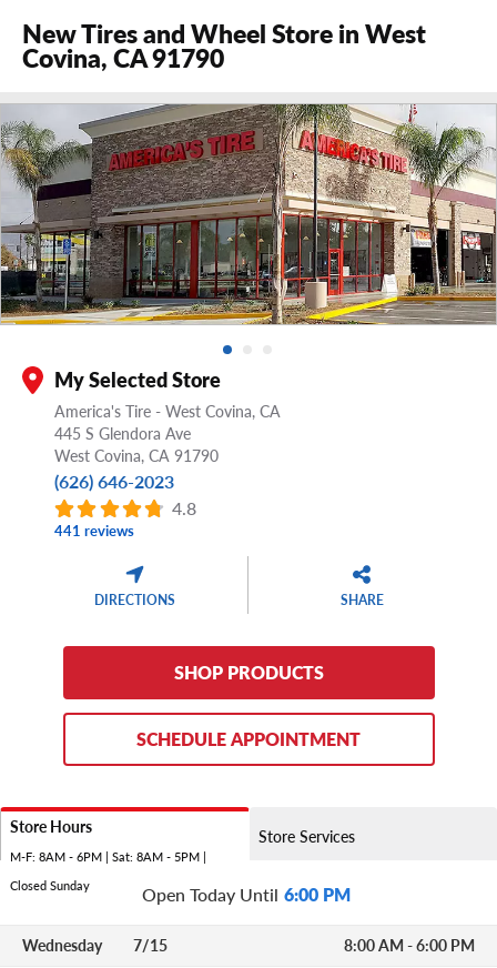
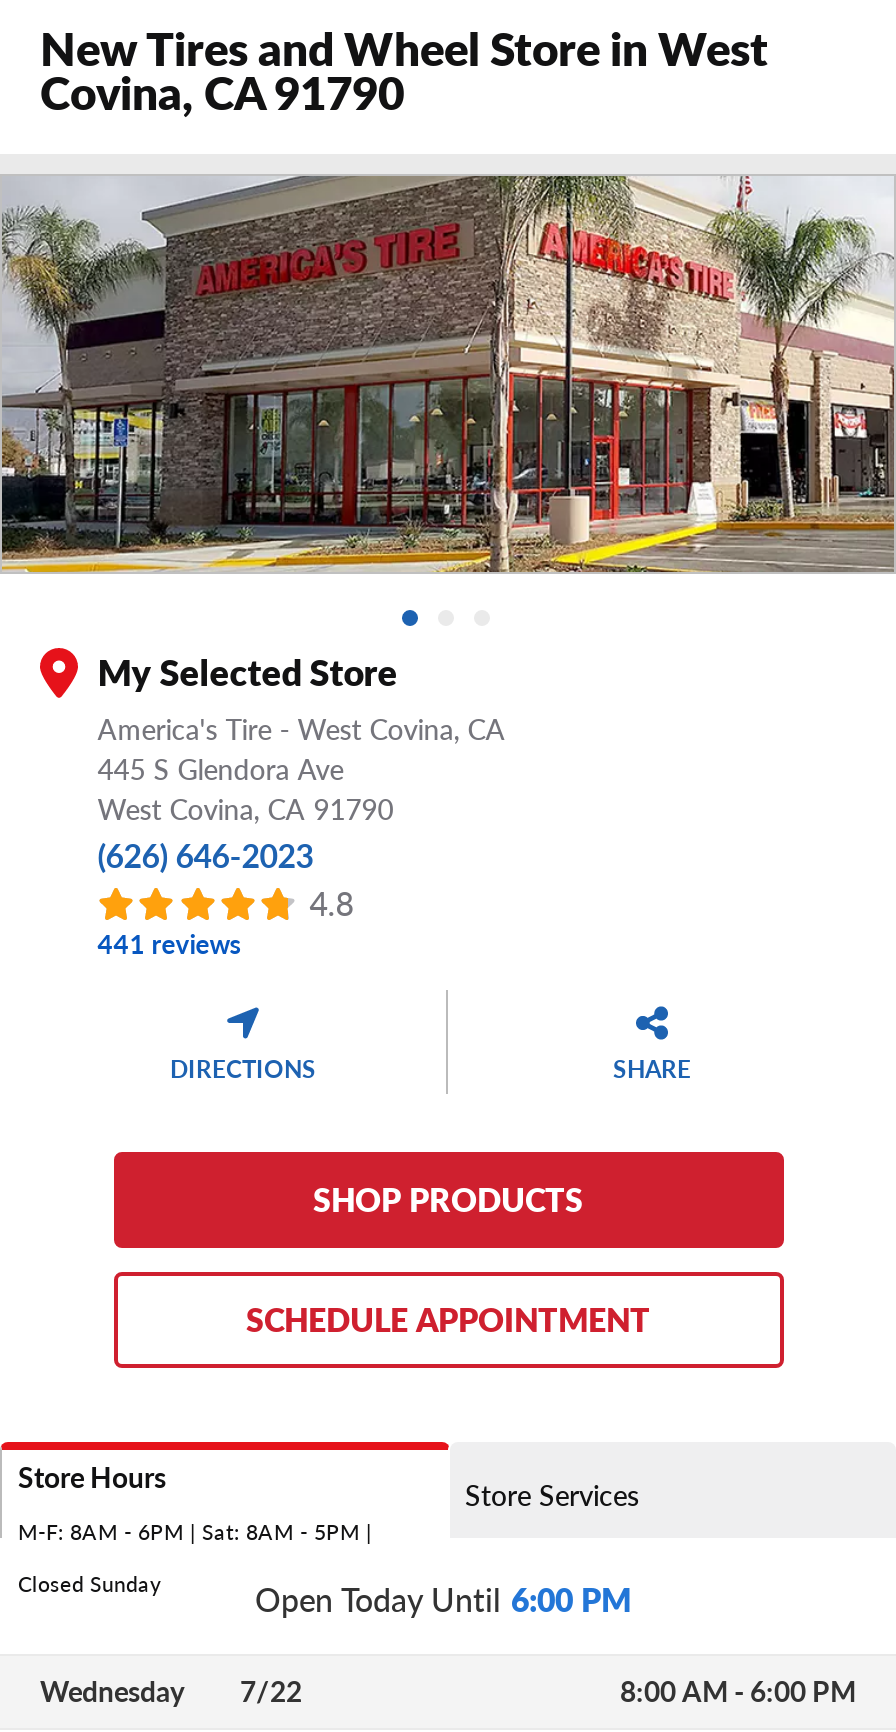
- Wednesday 7/15
+ Wednesday 7/22
